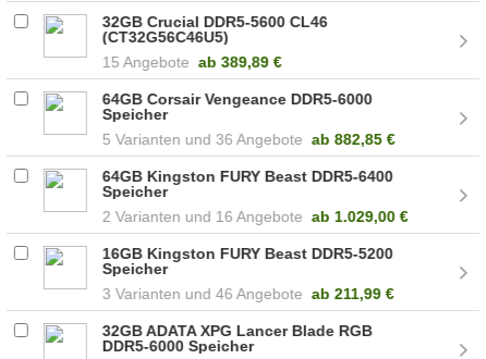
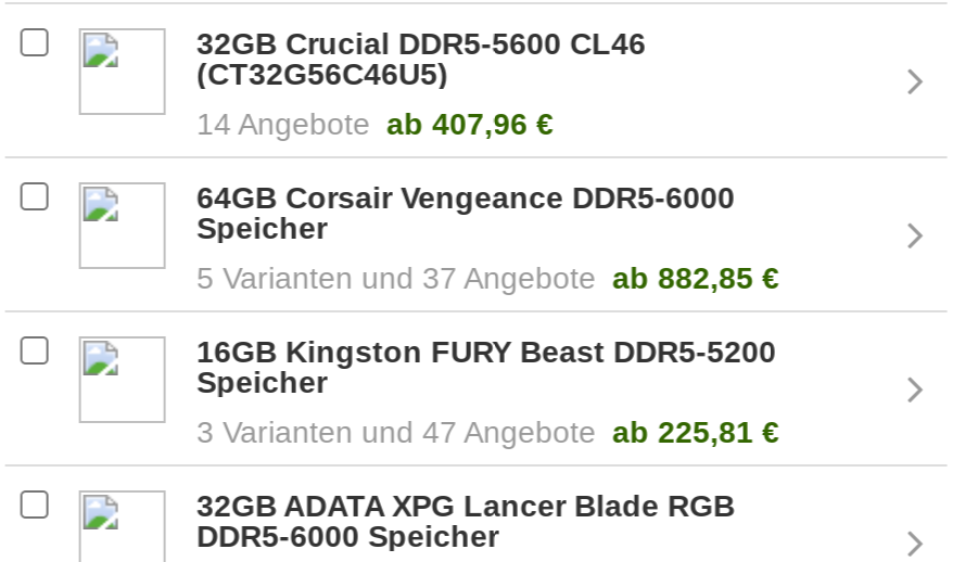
- 15 Angebote ab 389,89 €
+ 14 Angebote ab 407,96 €

- 36 Angebote ab 882,85 €
- 64GB Kingston FURY Beast DDR5-6400
- Speicher
- 2
- 16 Angebote ab 1.029,00 €
+ 37 Angebote ab 882,85 €

- 46 Angebote ab 211,99 €
+ 47 Angebote ab 225,81 €
